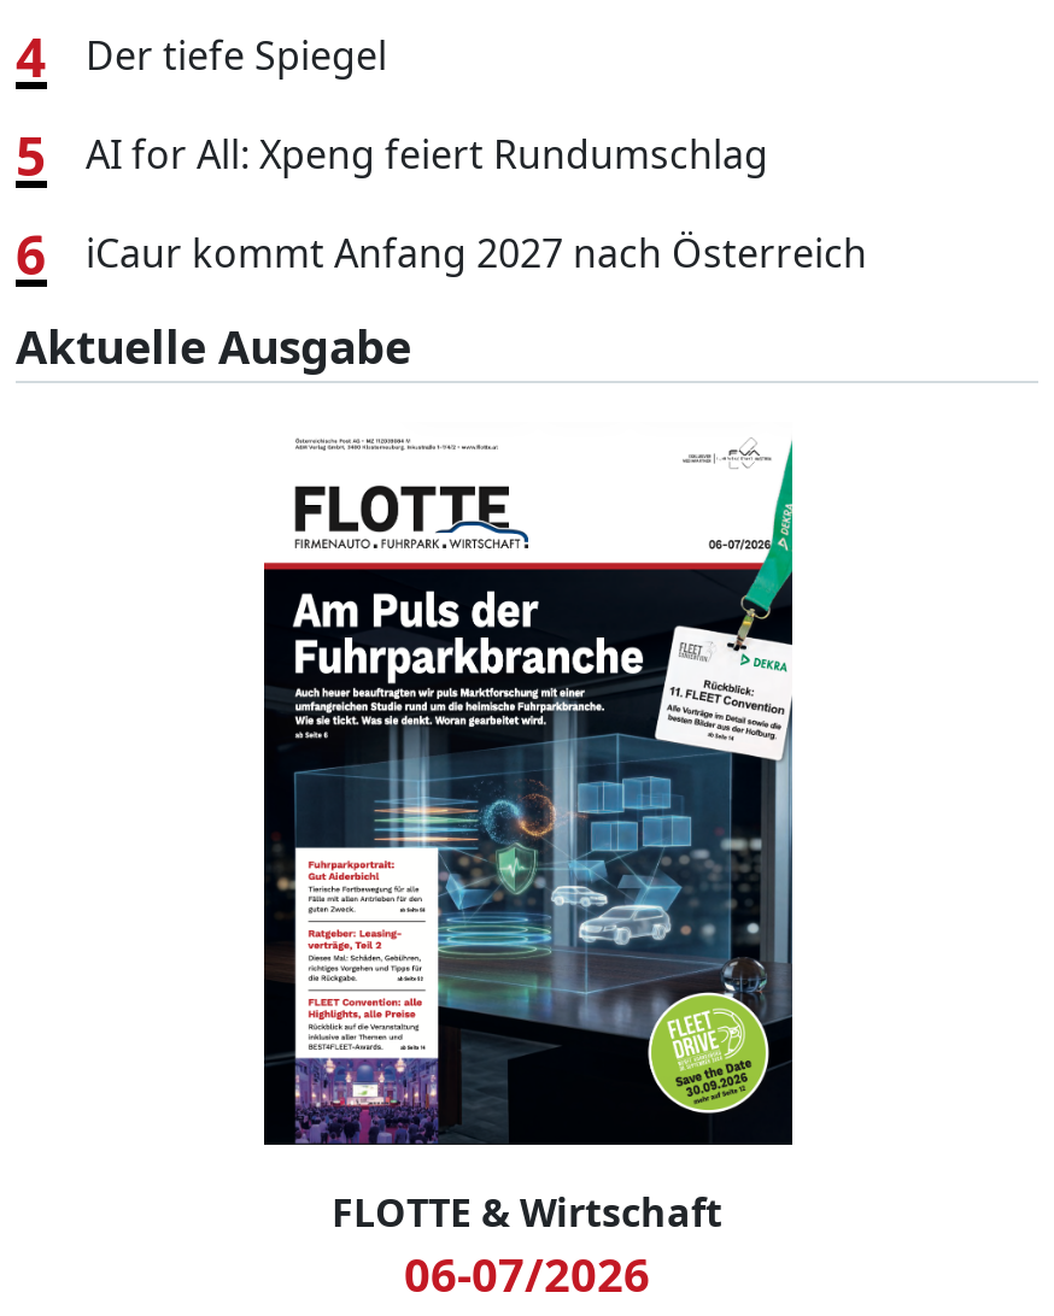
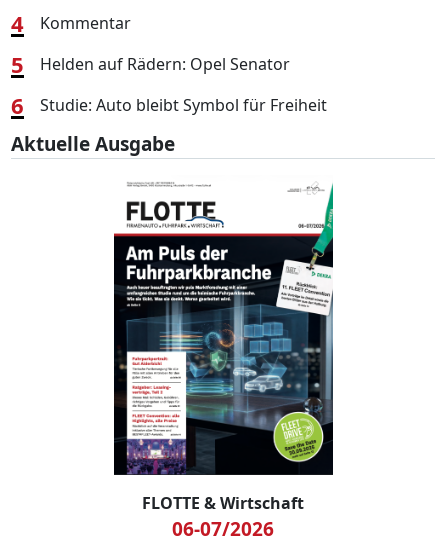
- Der tiefe Spiegel
+ Kommentar

- AI for All: Xpeng feiert Rundumschlag
+ Helden auf Rädern: Opel Senator

- iCaur kommt Anfang 2027 nach Österreich
+ Studie: Auto bleibt Symbol für Freiheit
